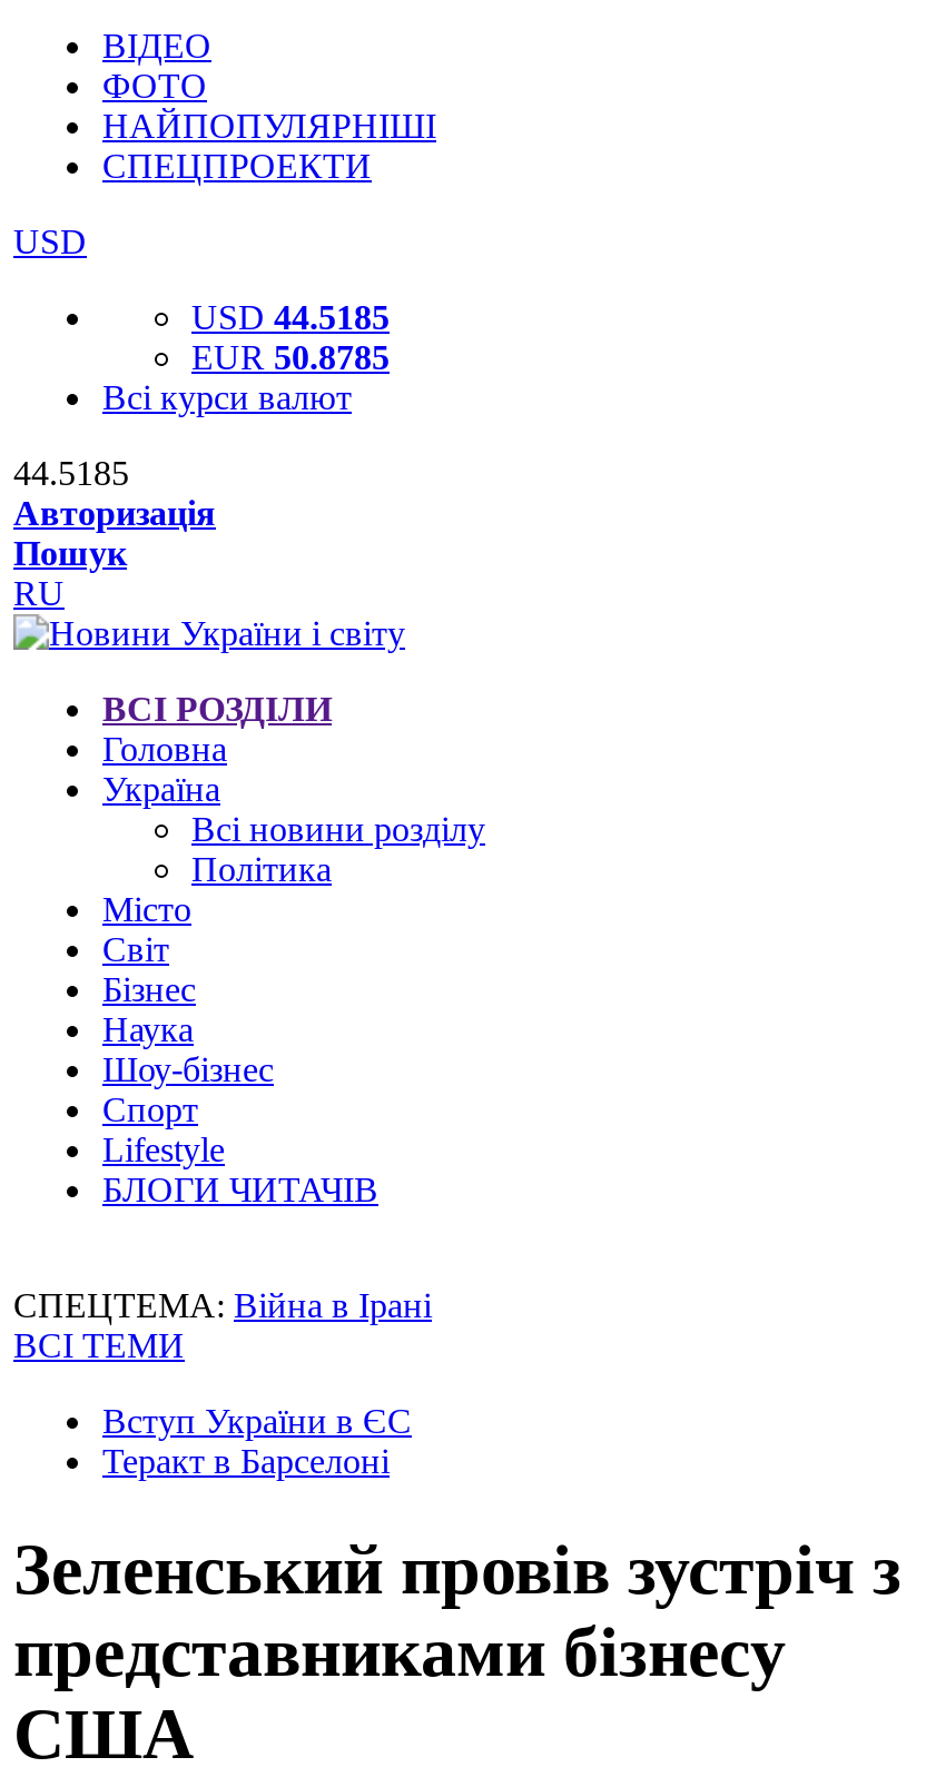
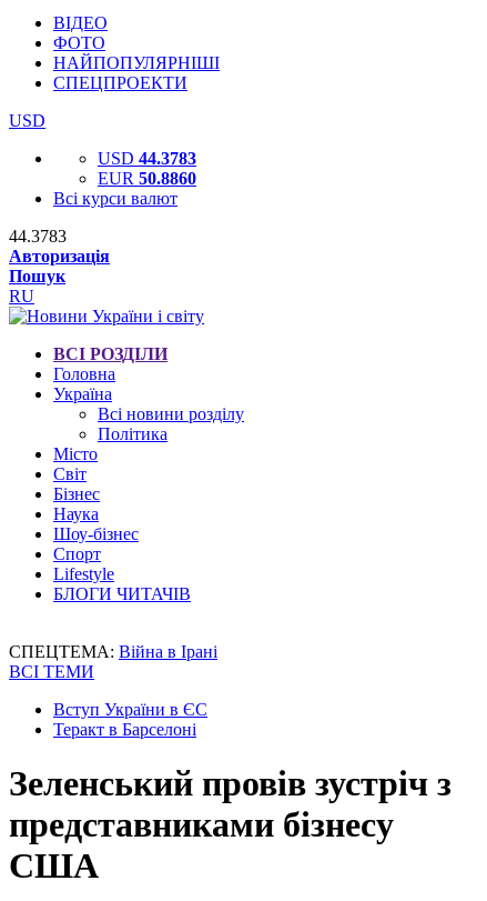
- USD 44.5185
+ USD 44.3783

- EUR 50.8785
+ EUR 50.8860

- 44.5185
+ 44.3783
